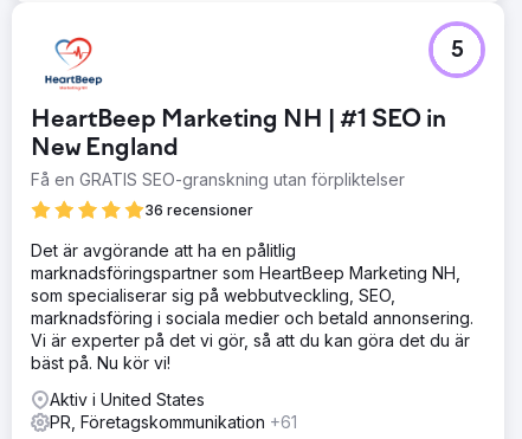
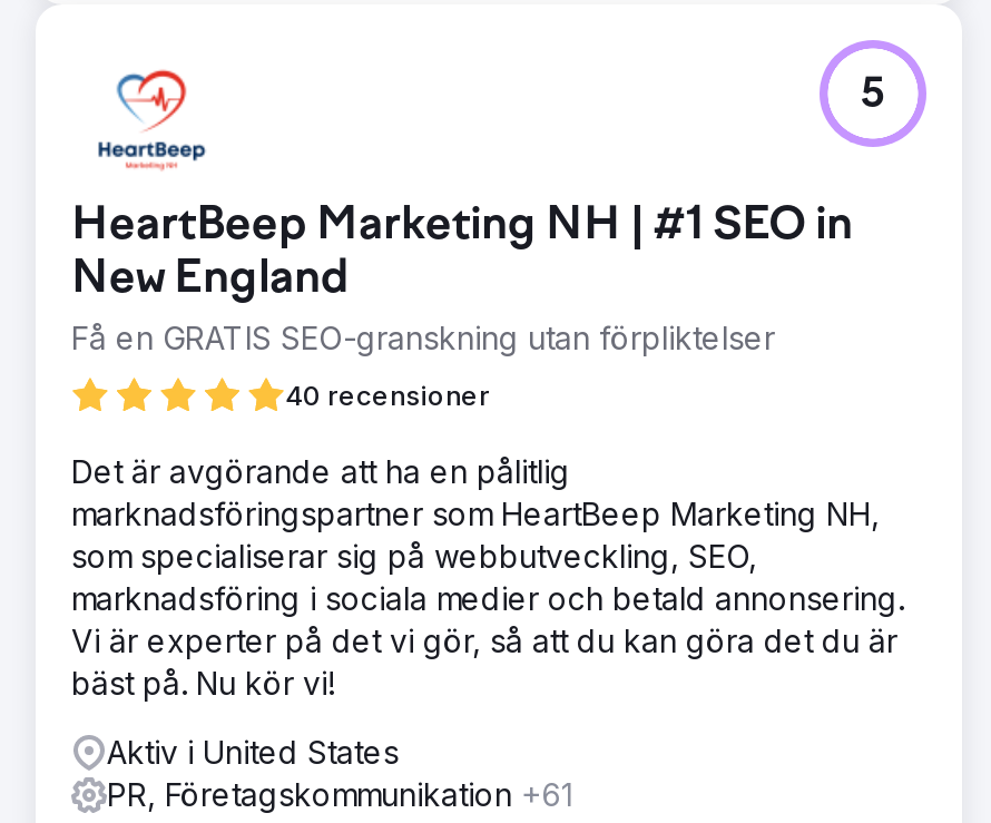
- 36 recensioner
+ 40 recensioner
